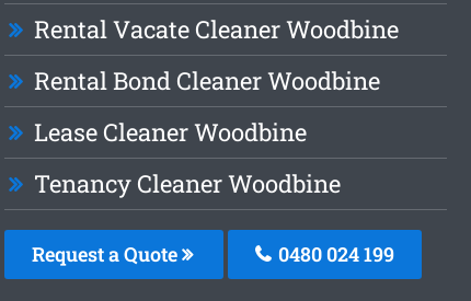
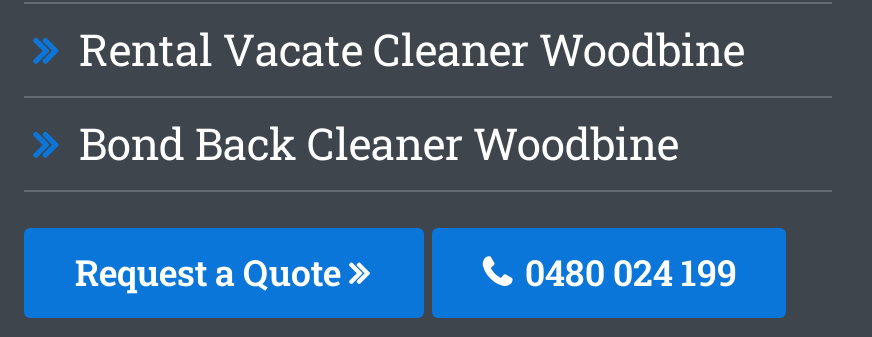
- Rental Bond Cleaner Woodbine
- Lease Cleaner Woodbine
- Tenancy Cleaner Woodbine
+ Bond Back Cleaner Woodbine
